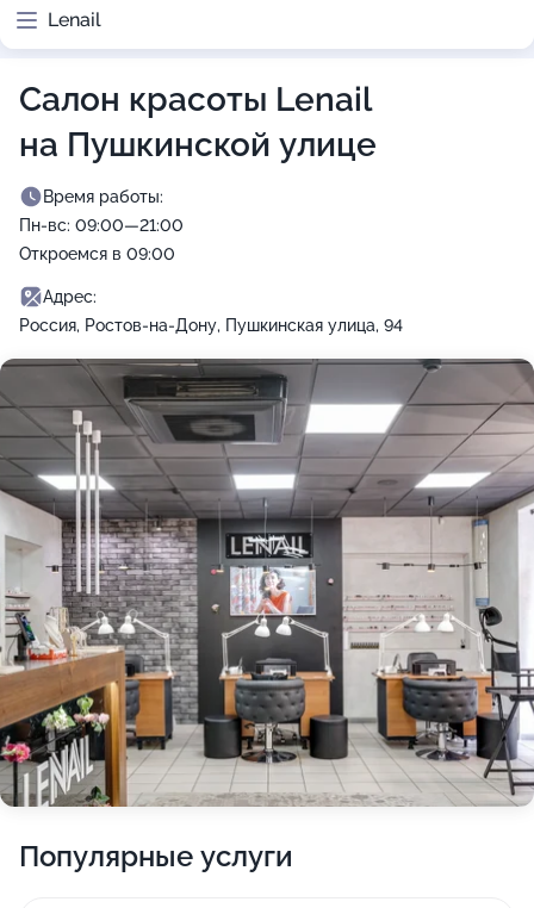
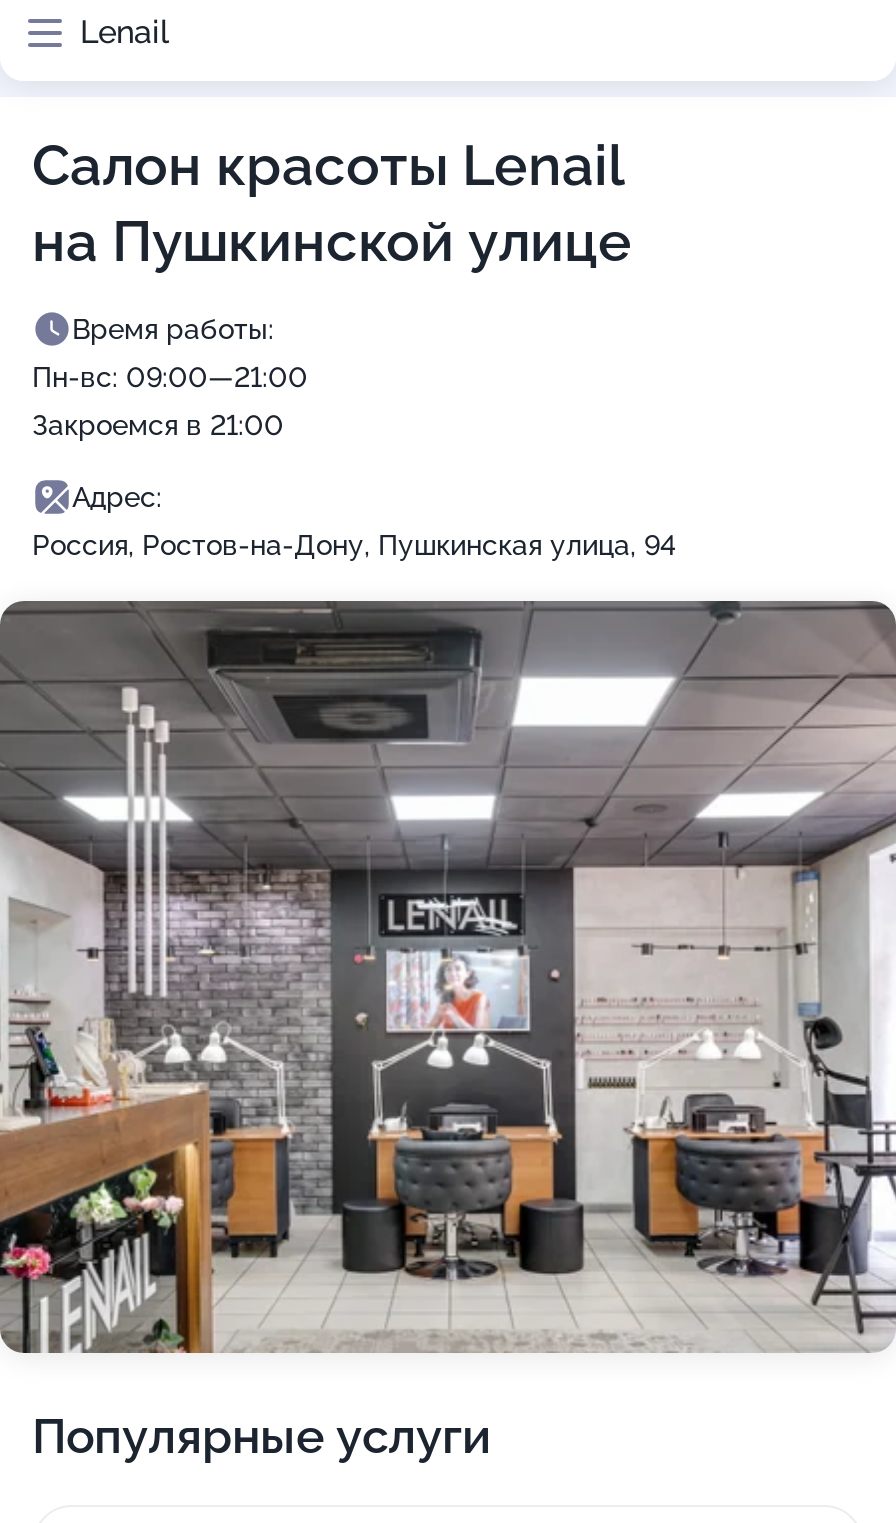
- Откроемся в 09:00
+ Закроемся в 21:00
